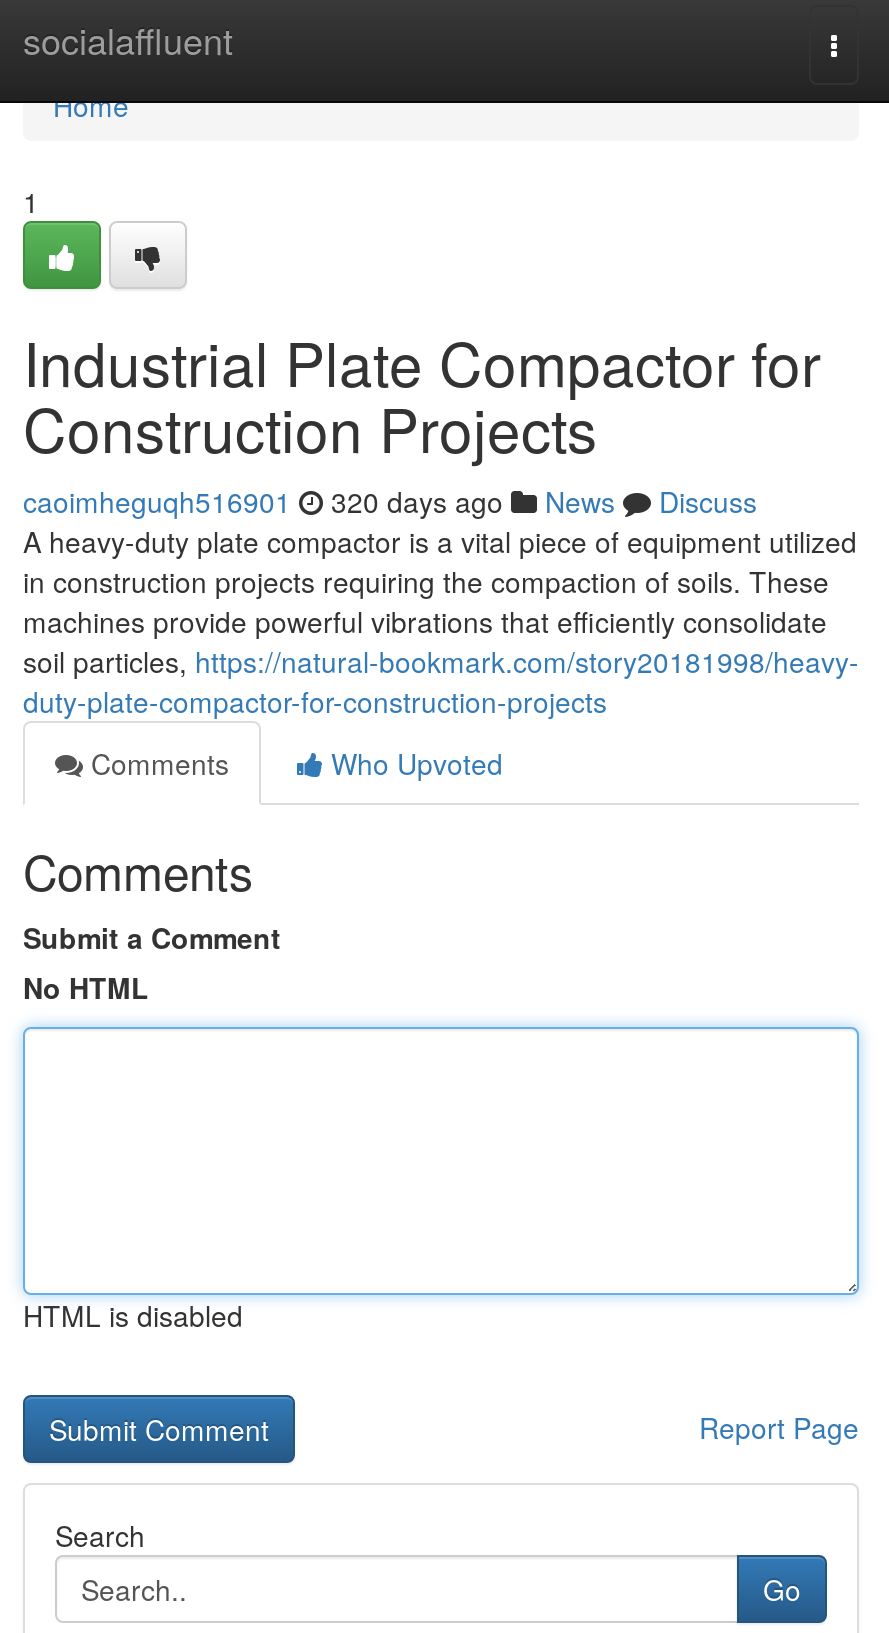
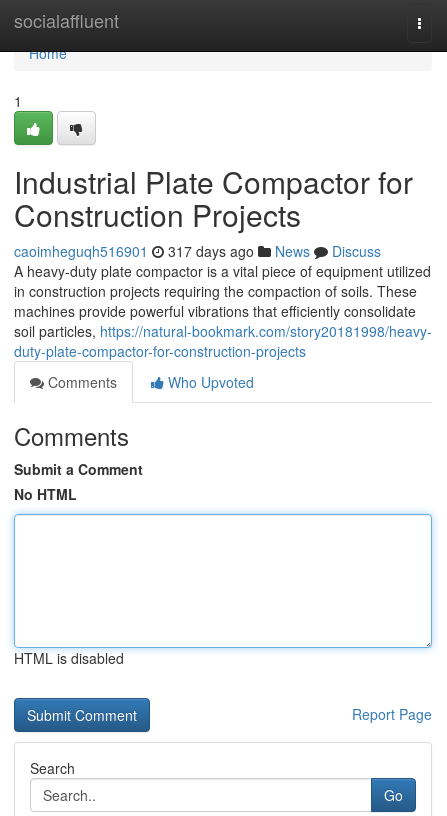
- caoimheguqh516901 320 days ago News Discuss
+ caoimheguqh516901 317 days ago News Discuss
